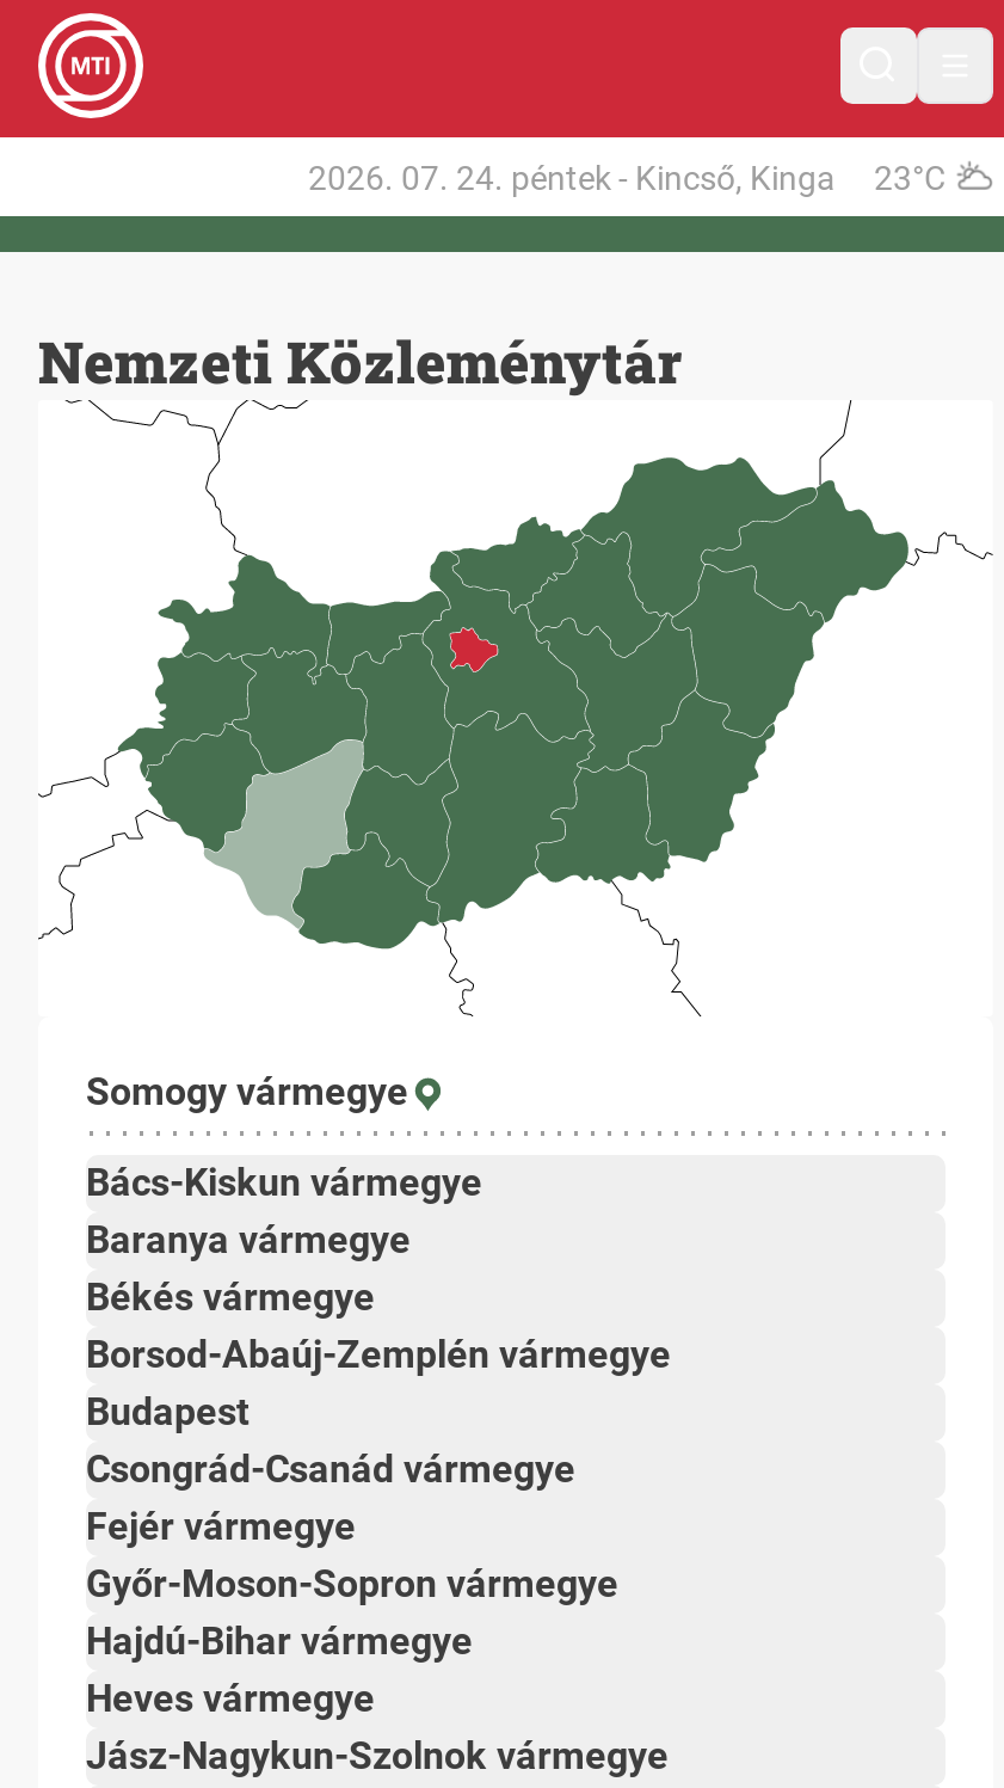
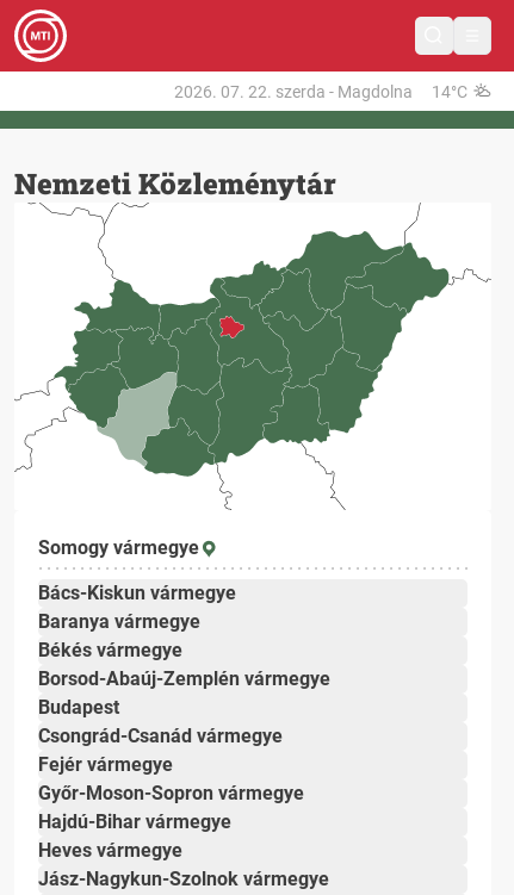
- 2026. 07. 24. péntek - Kincső, Kinga
- 23°C
+ 2026. 07. 22. szerda - Magdolna
+ 14°C
